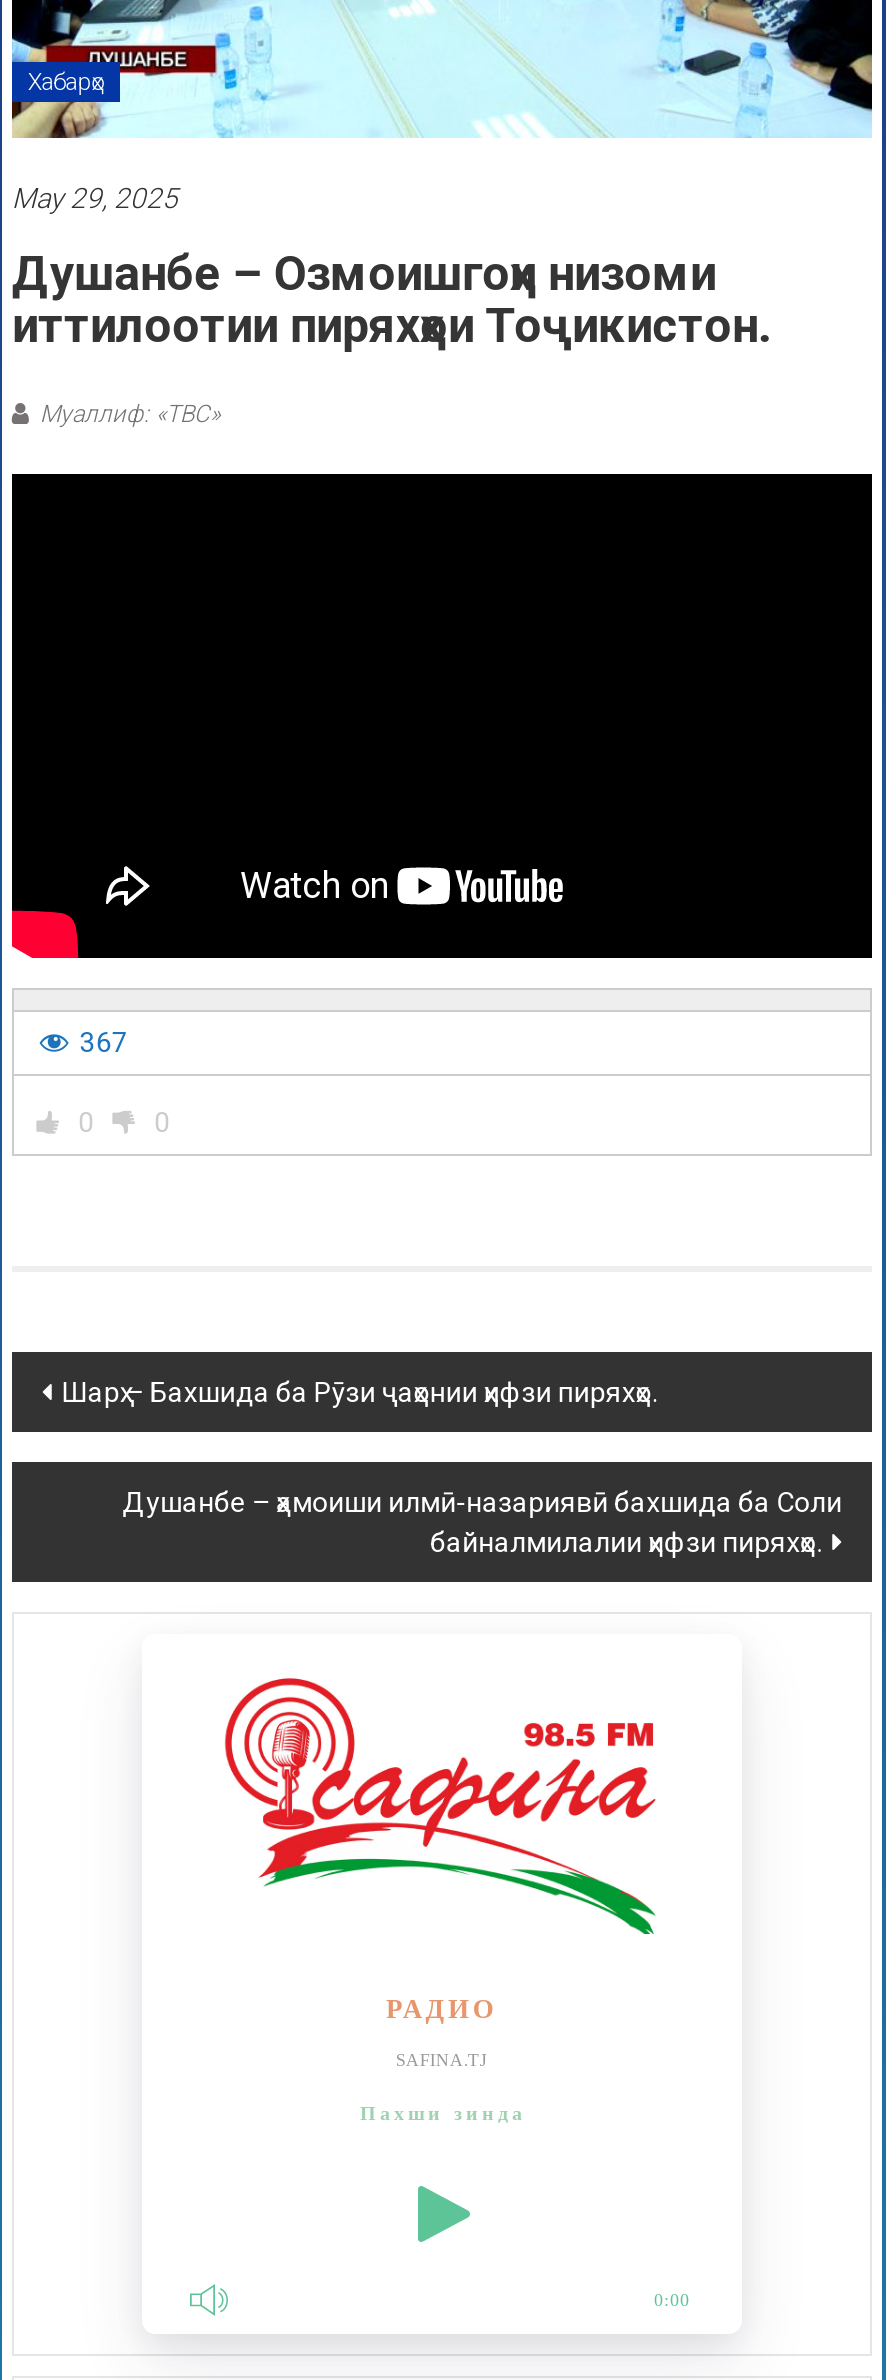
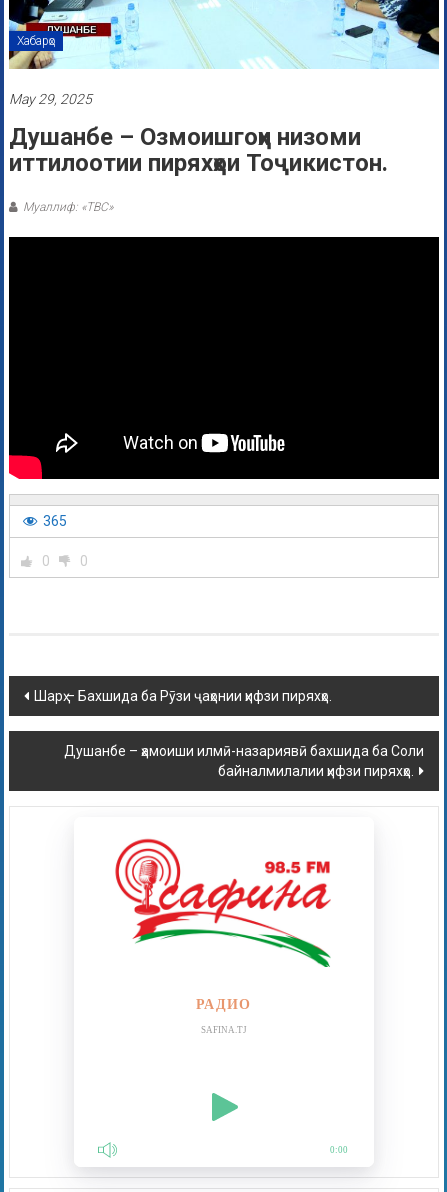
- 367
+ 365

- Пахши зинда
